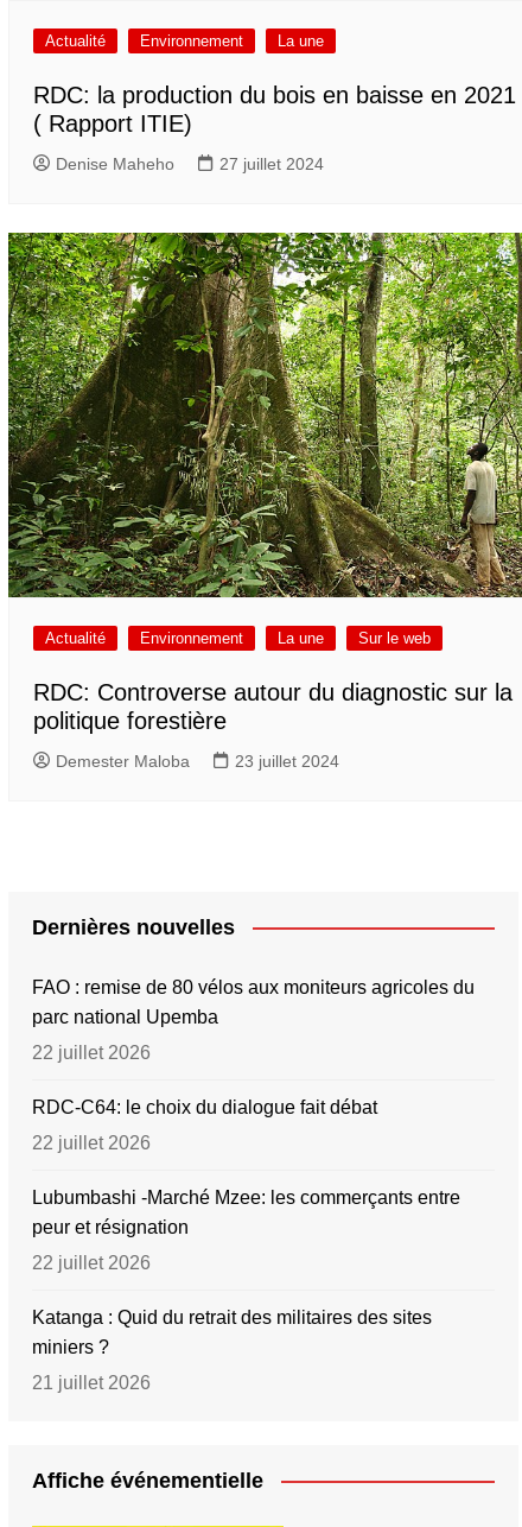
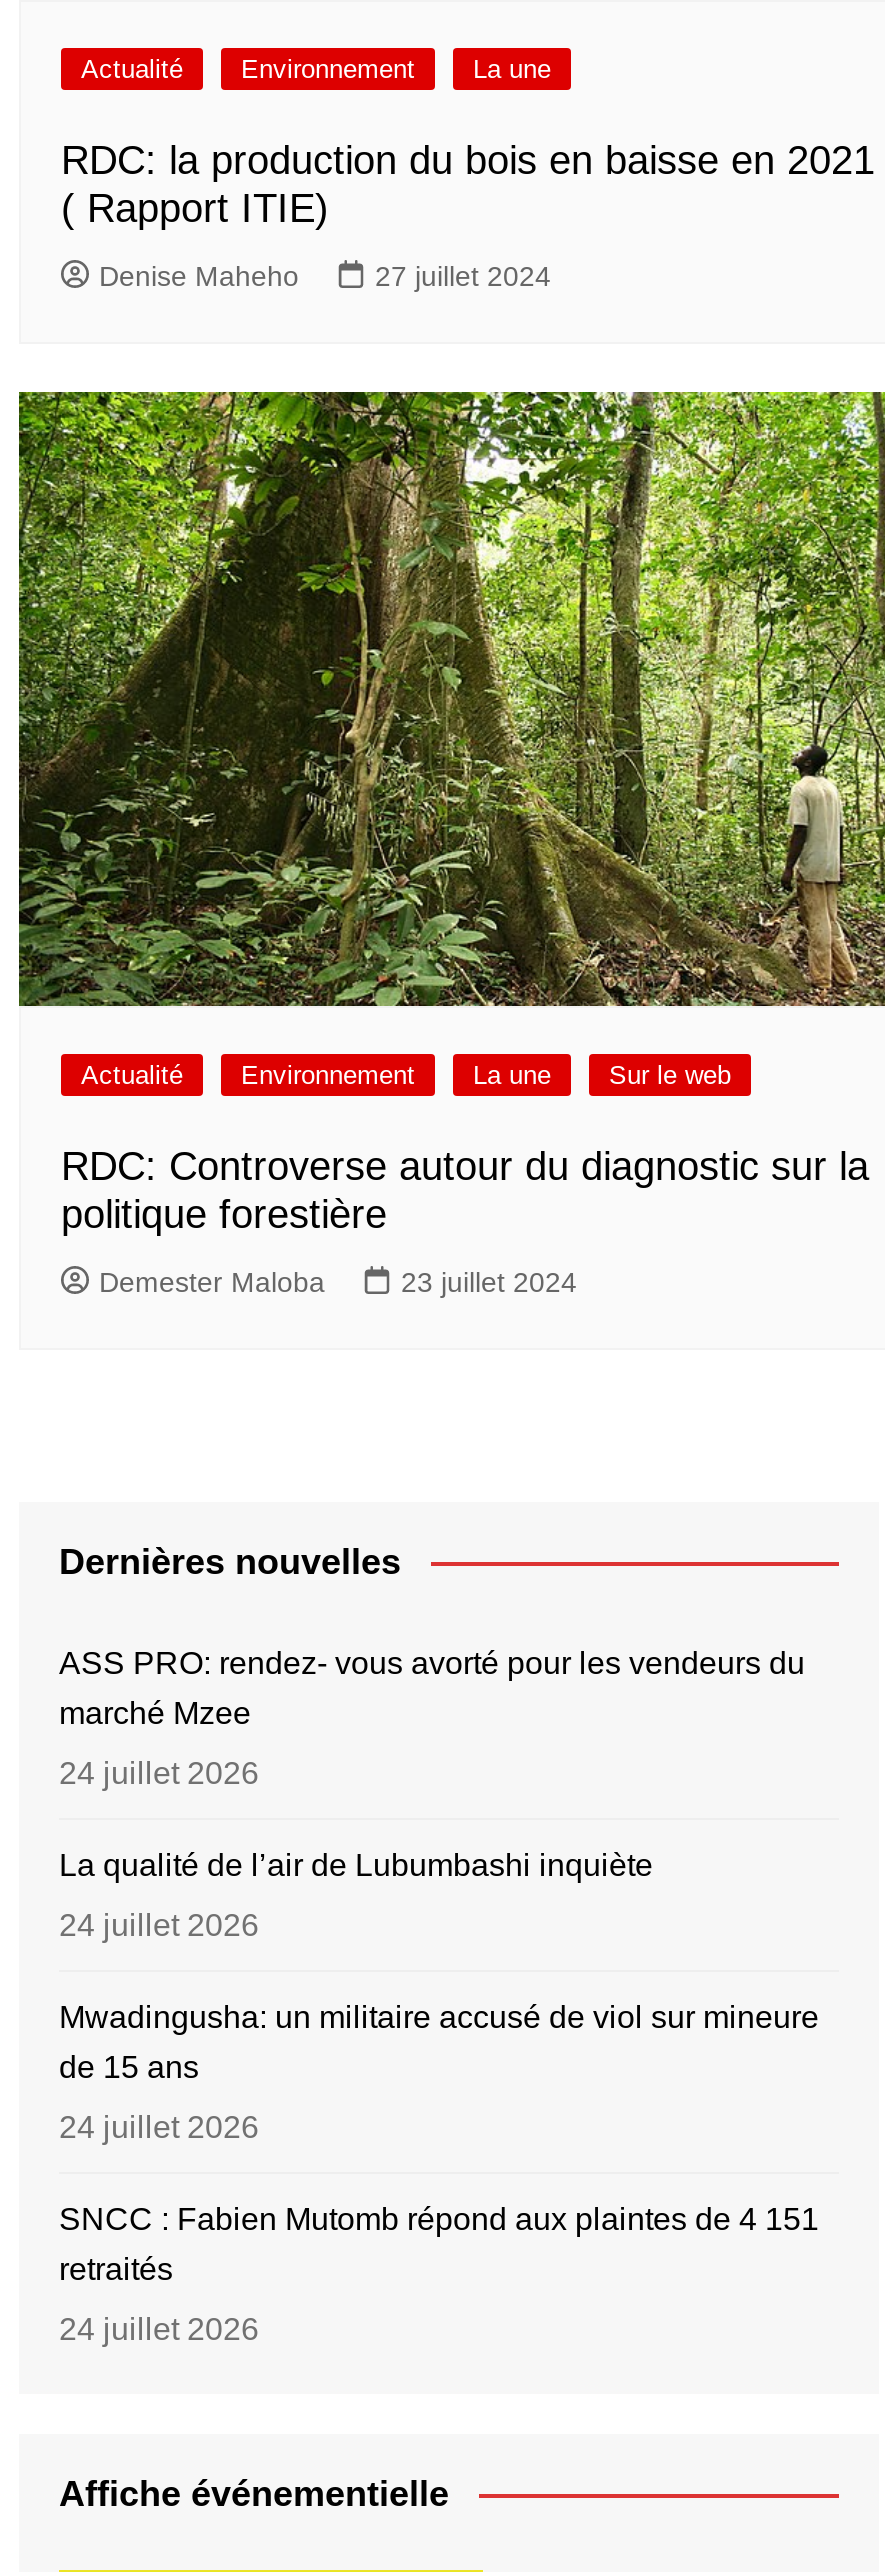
- FAO : remise de 80 vélos aux moniteurs agricoles du
+ ASS PRO: rendez- vous avorté pour les vendeurs du

- parc national Upemba
+ marché Mzee

- 22 juillet 2026
+ 24 juillet 2026

- RDC-C64: le choix du dialogue fait débat
+ La qualité de l’air de Lubumbashi inquiète

- 22 juillet 2026
+ 24 juillet 2026

- Lubumbashi -Marché Mzee: les commerçants entre
+ Mwadingusha: un militaire accusé de viol sur mineure

- peur et résignation
+ de 15 ans

- 22 juillet 2026
+ 24 juillet 2026

- Katanga : Quid du retrait des militaires des sites
+ SNCC : Fabien Mutomb répond aux plaintes de 4 151

- miniers ?
+ retraités

- 21 juillet 2026
+ 24 juillet 2026
